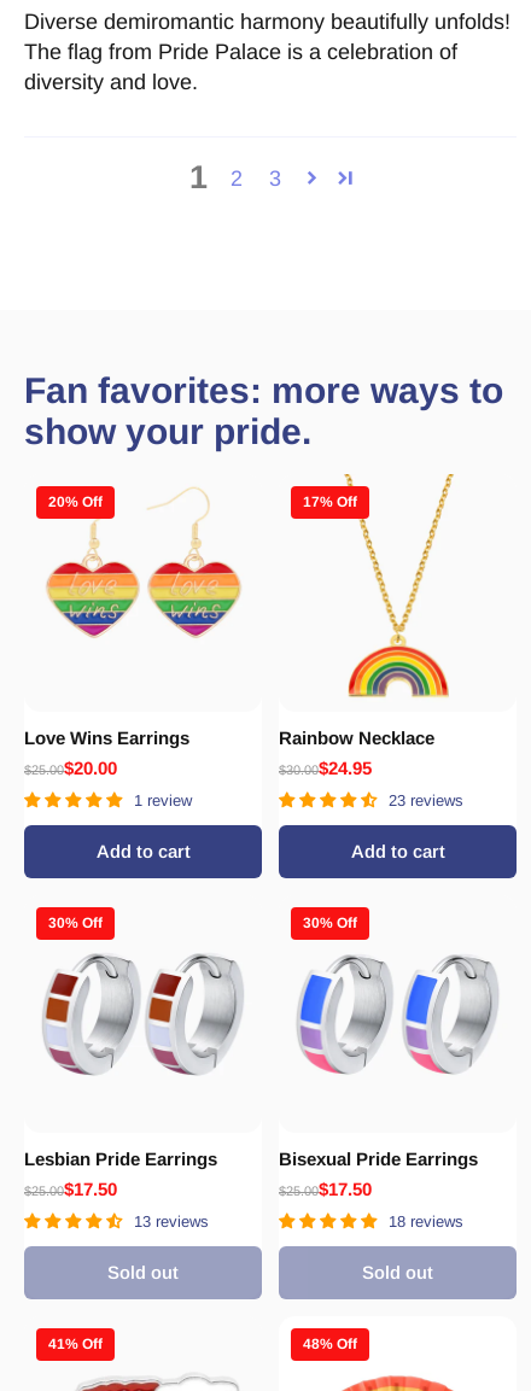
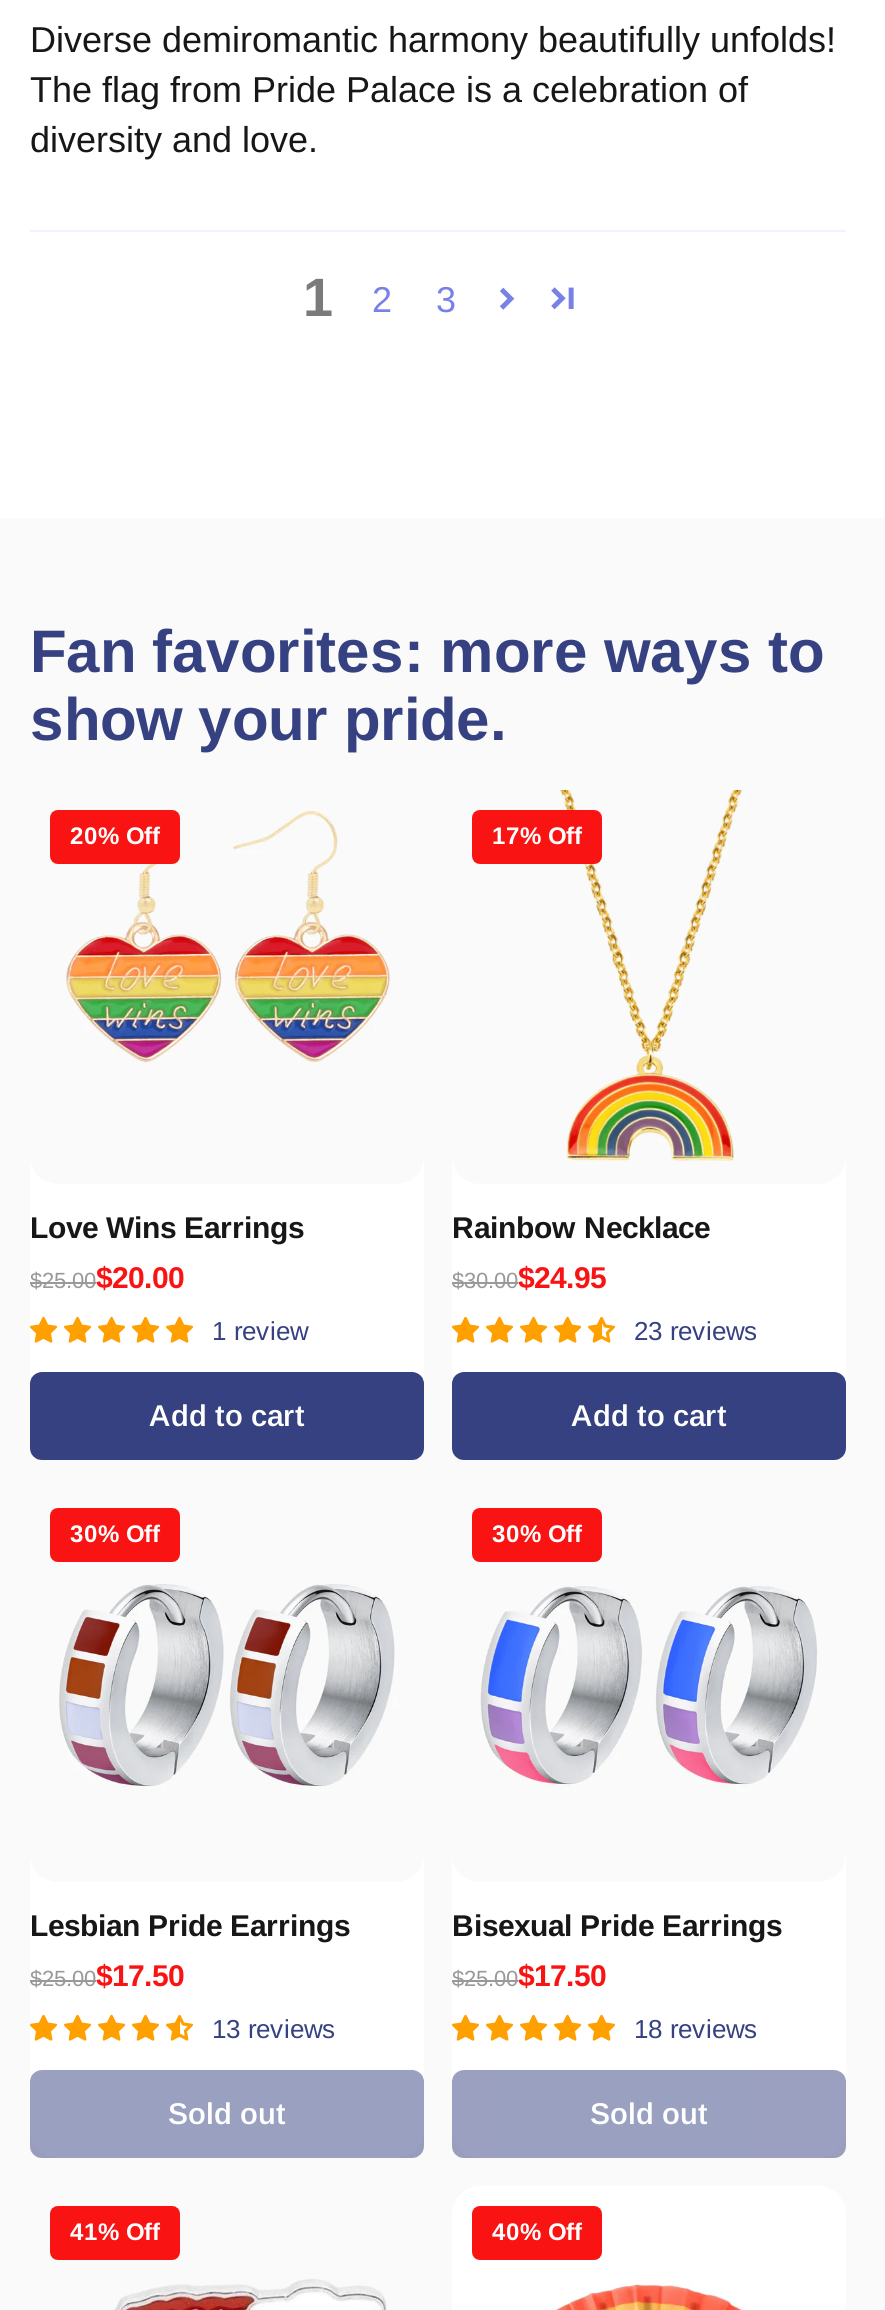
- 48% Off
+ 40% Off
